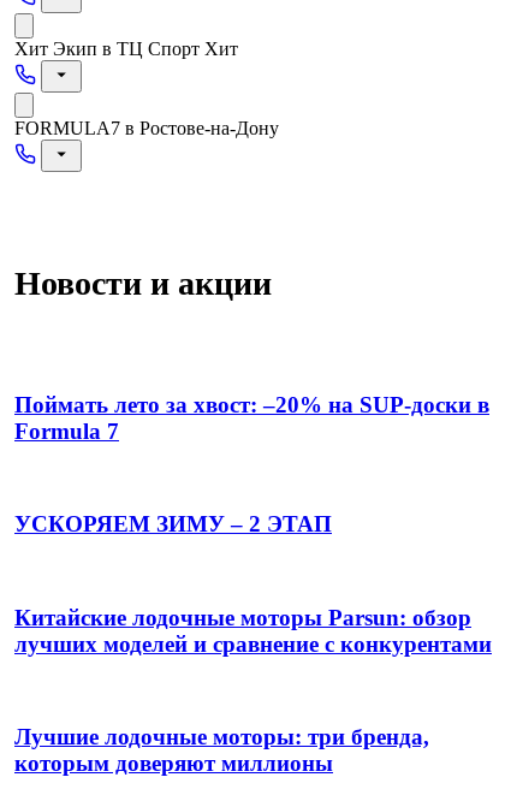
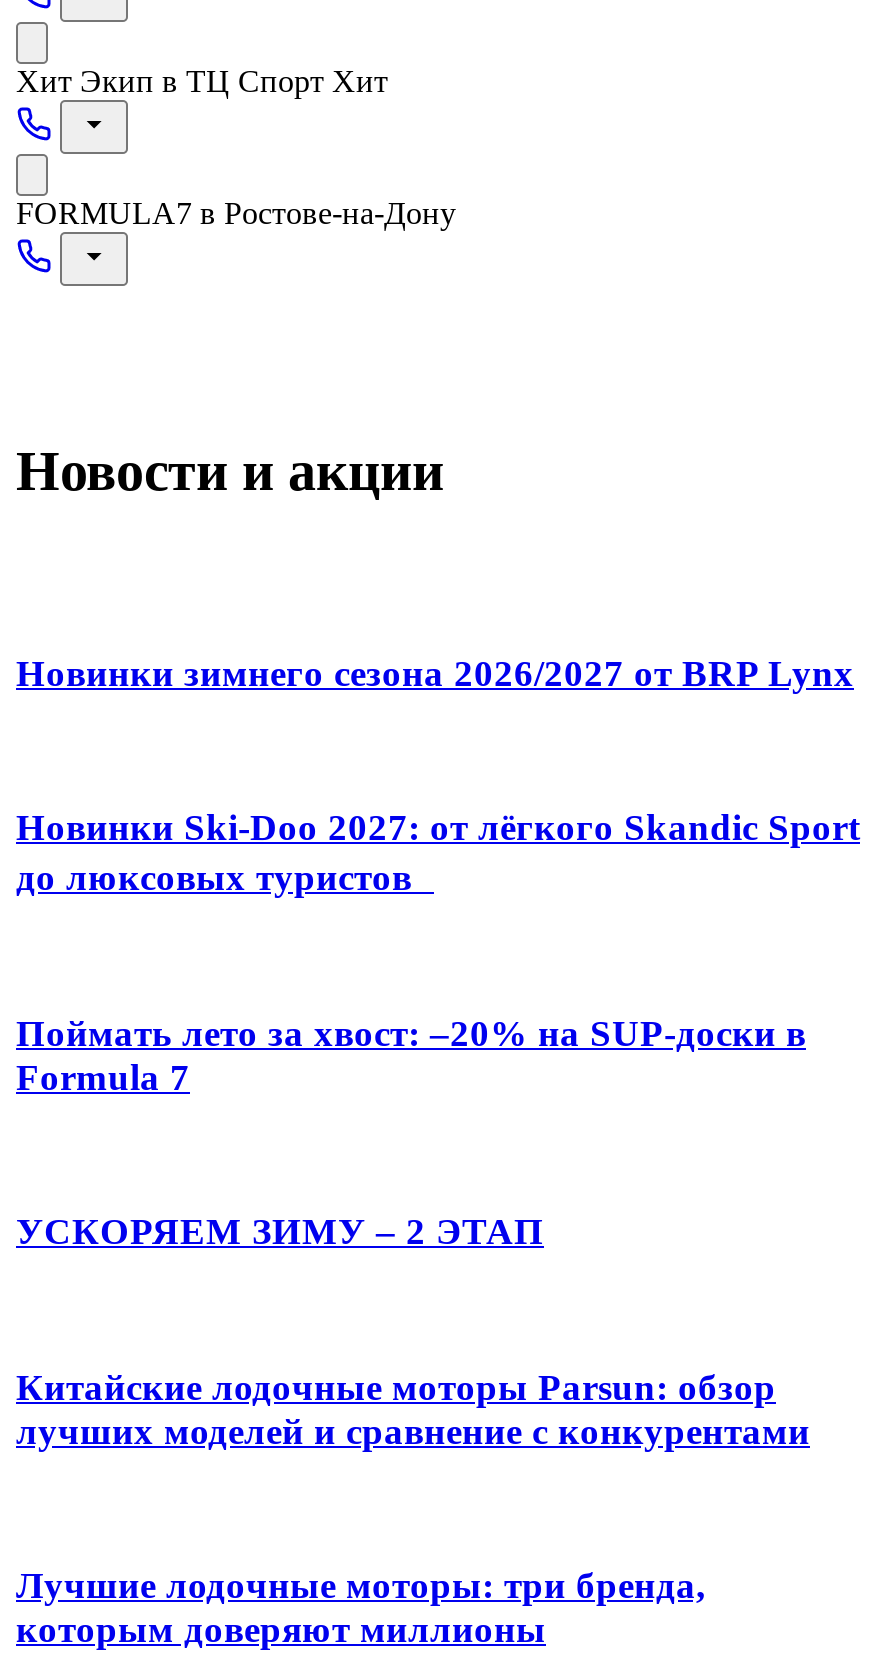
+ Новинки зимнего сезона 2026/2027 от BRP Lynx

+ Новинки Ski-Doo 2027: от лёгкого Skandic Sport
+ до люксовых туристов
